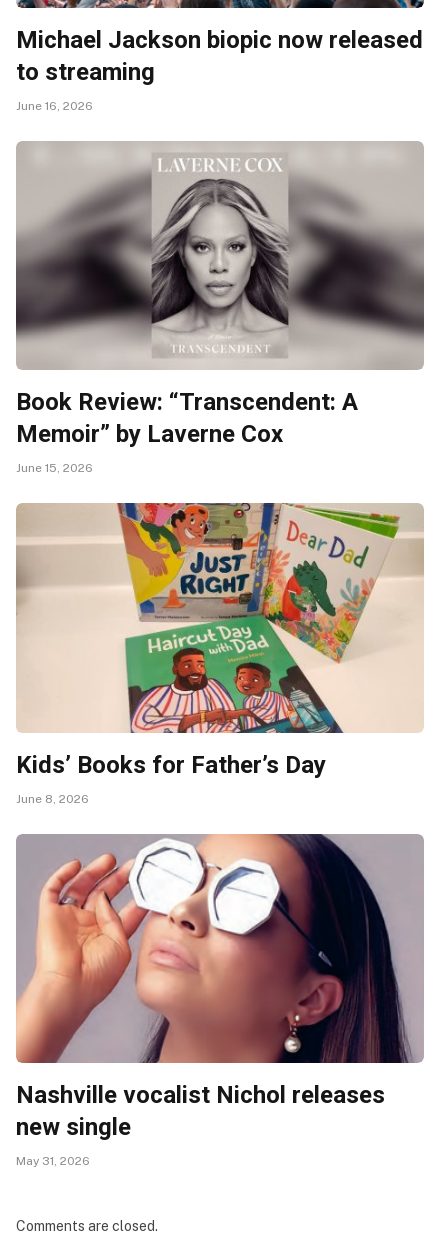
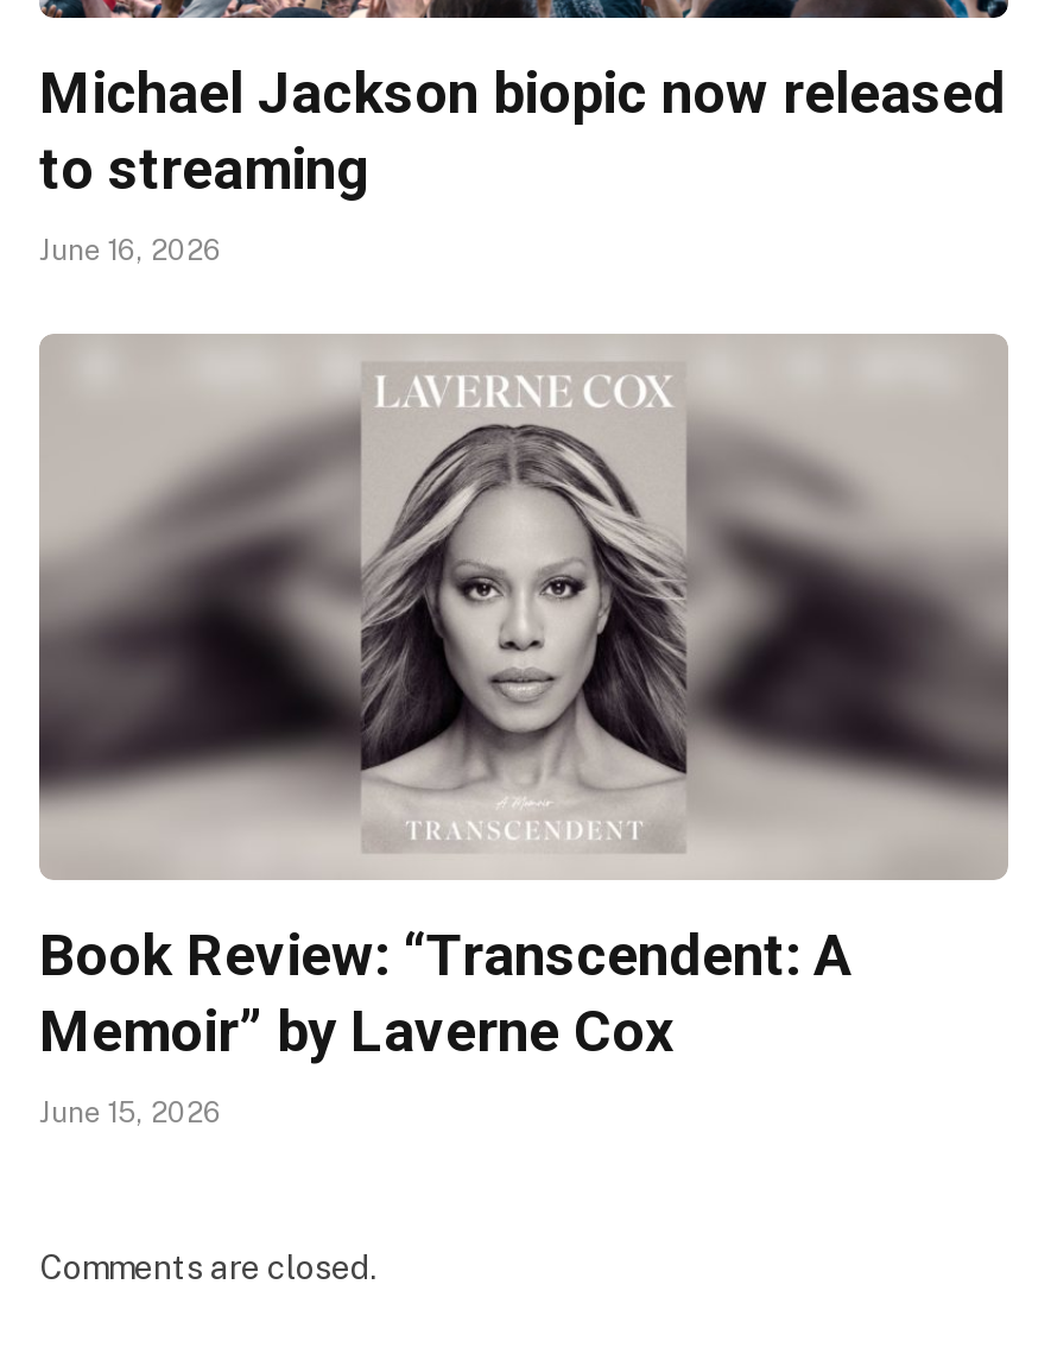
- [image]
- Kids’ Books for Father’s Day
- June 8, 2026

- [image]
- Nashville vocalist Nichol releases
- new single
- May 31, 2026
